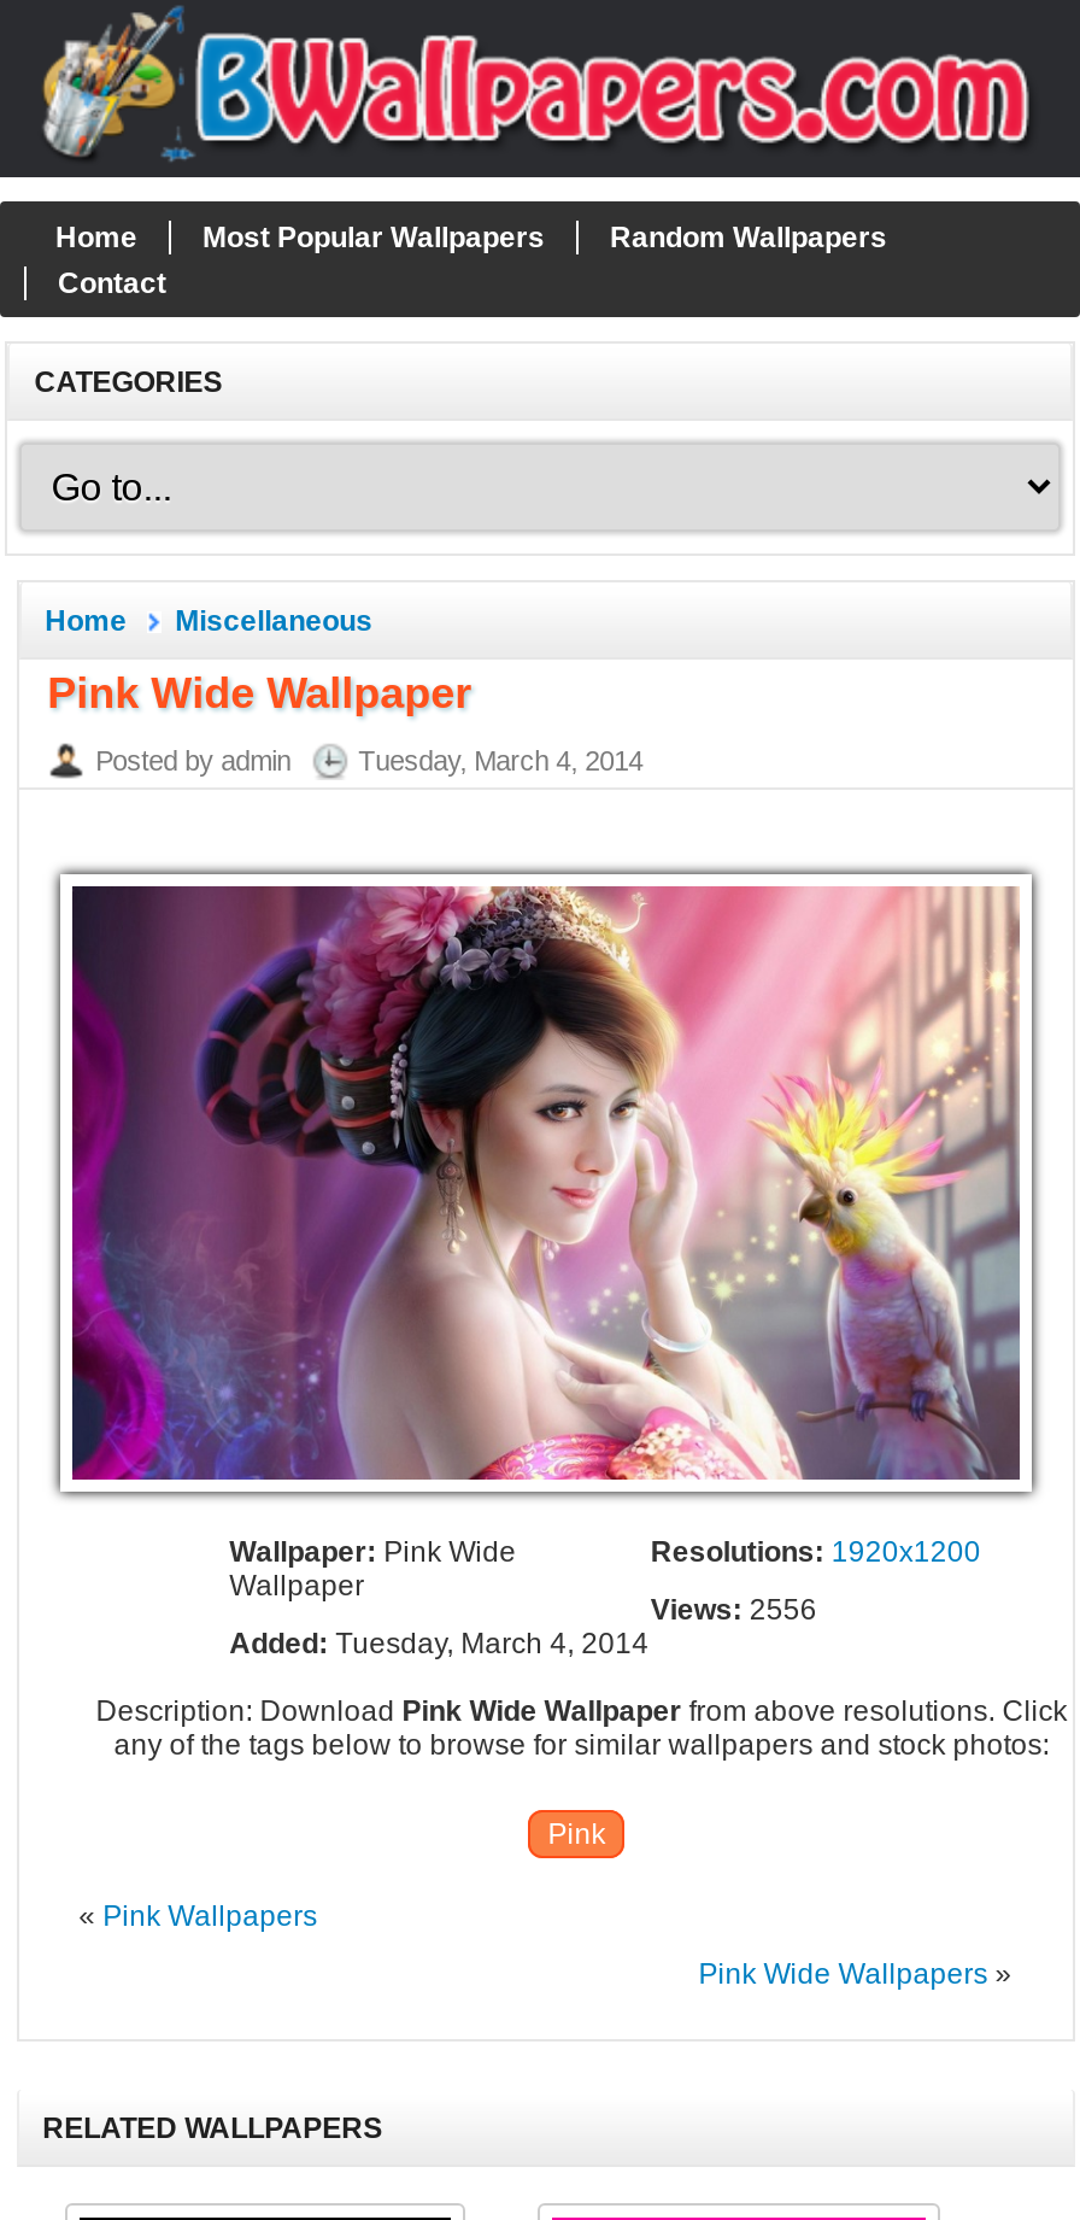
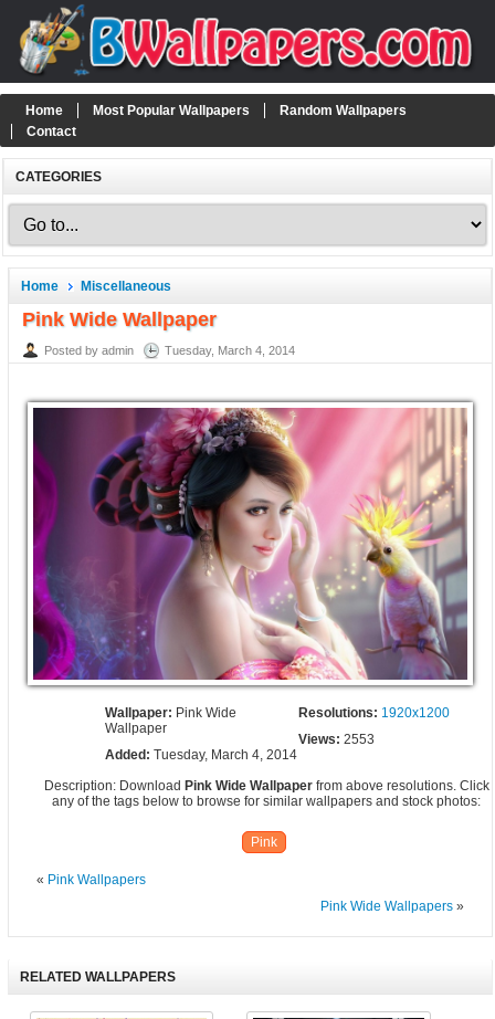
- Views: 2556
+ Views: 2553
